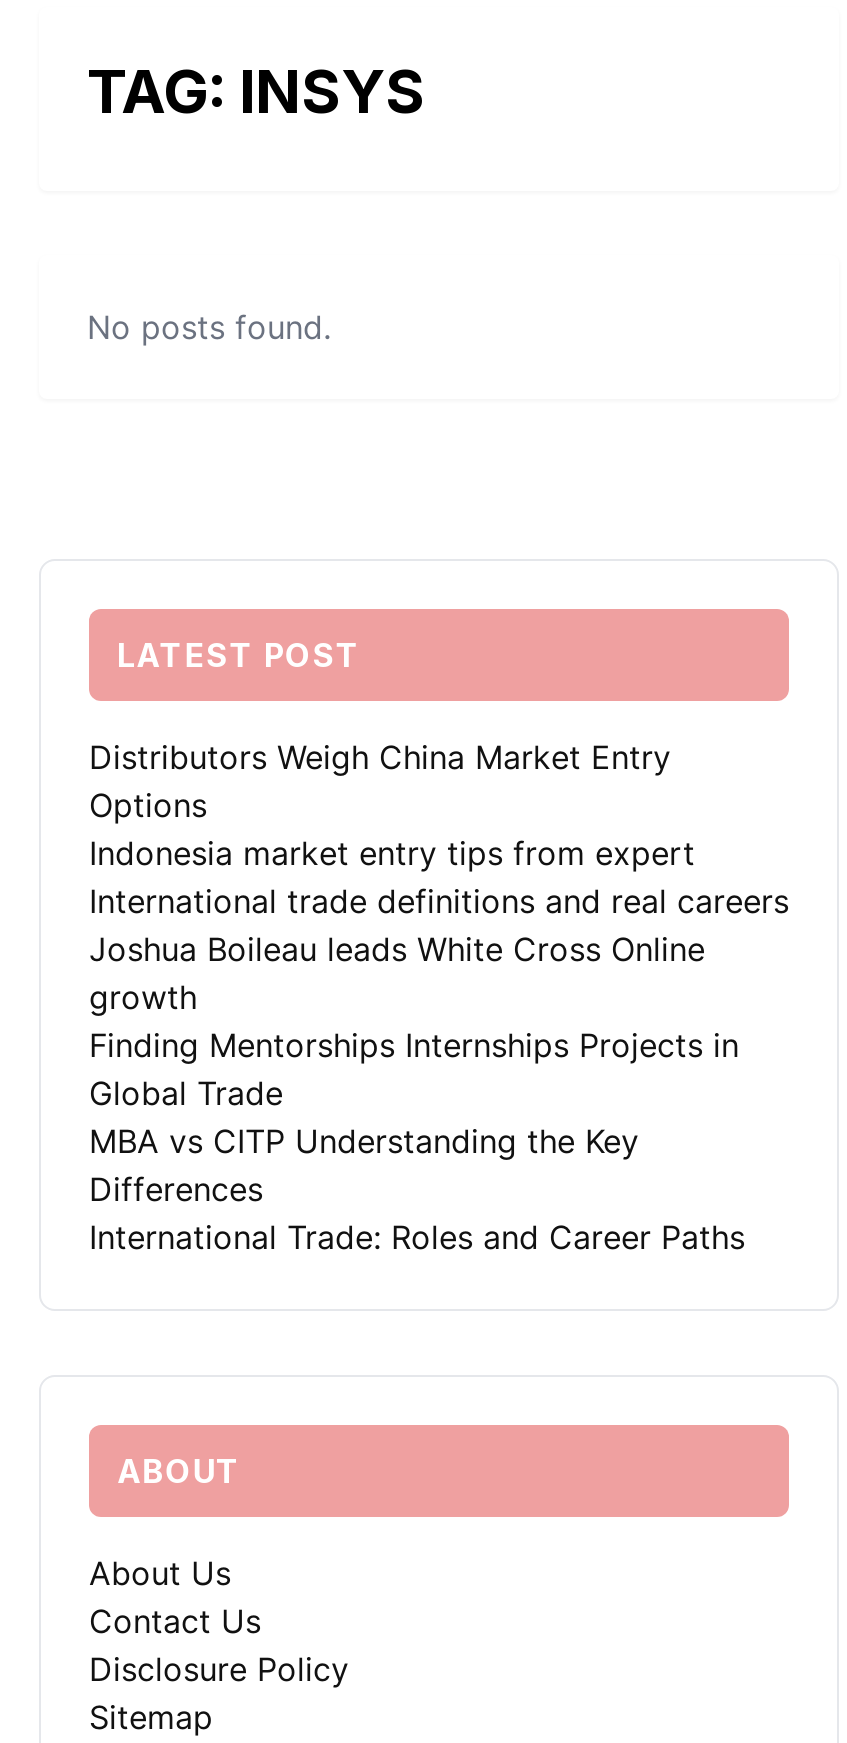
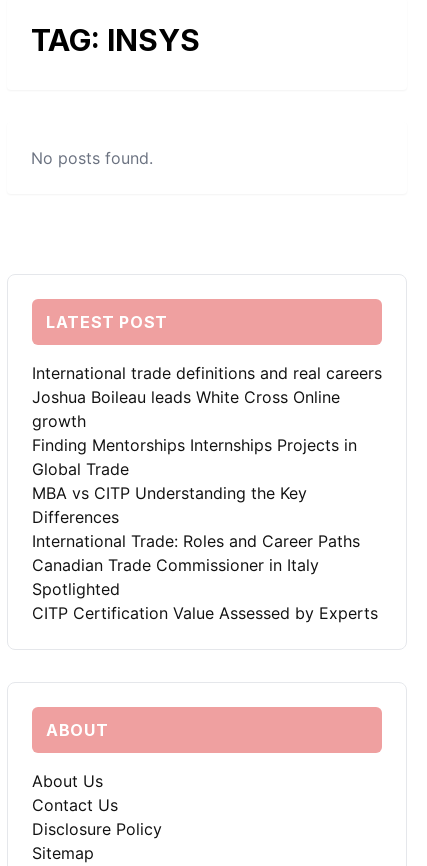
- Distributors Weigh China Market Entry
- Options
- Indonesia market entry tips from expert

moved up: International trade definitions and real careers | Joshua Boileau leads White Cross Online | growth | Finding Mentorships Internships Projects in | Global Trade | MBA vs CITP Understanding the Key | Differences | International Trade: Roles and Career Paths

+ Canadian Trade Commissioner in Italy
+ Spotlighted
+ CITP Certification Value Assessed by Experts
